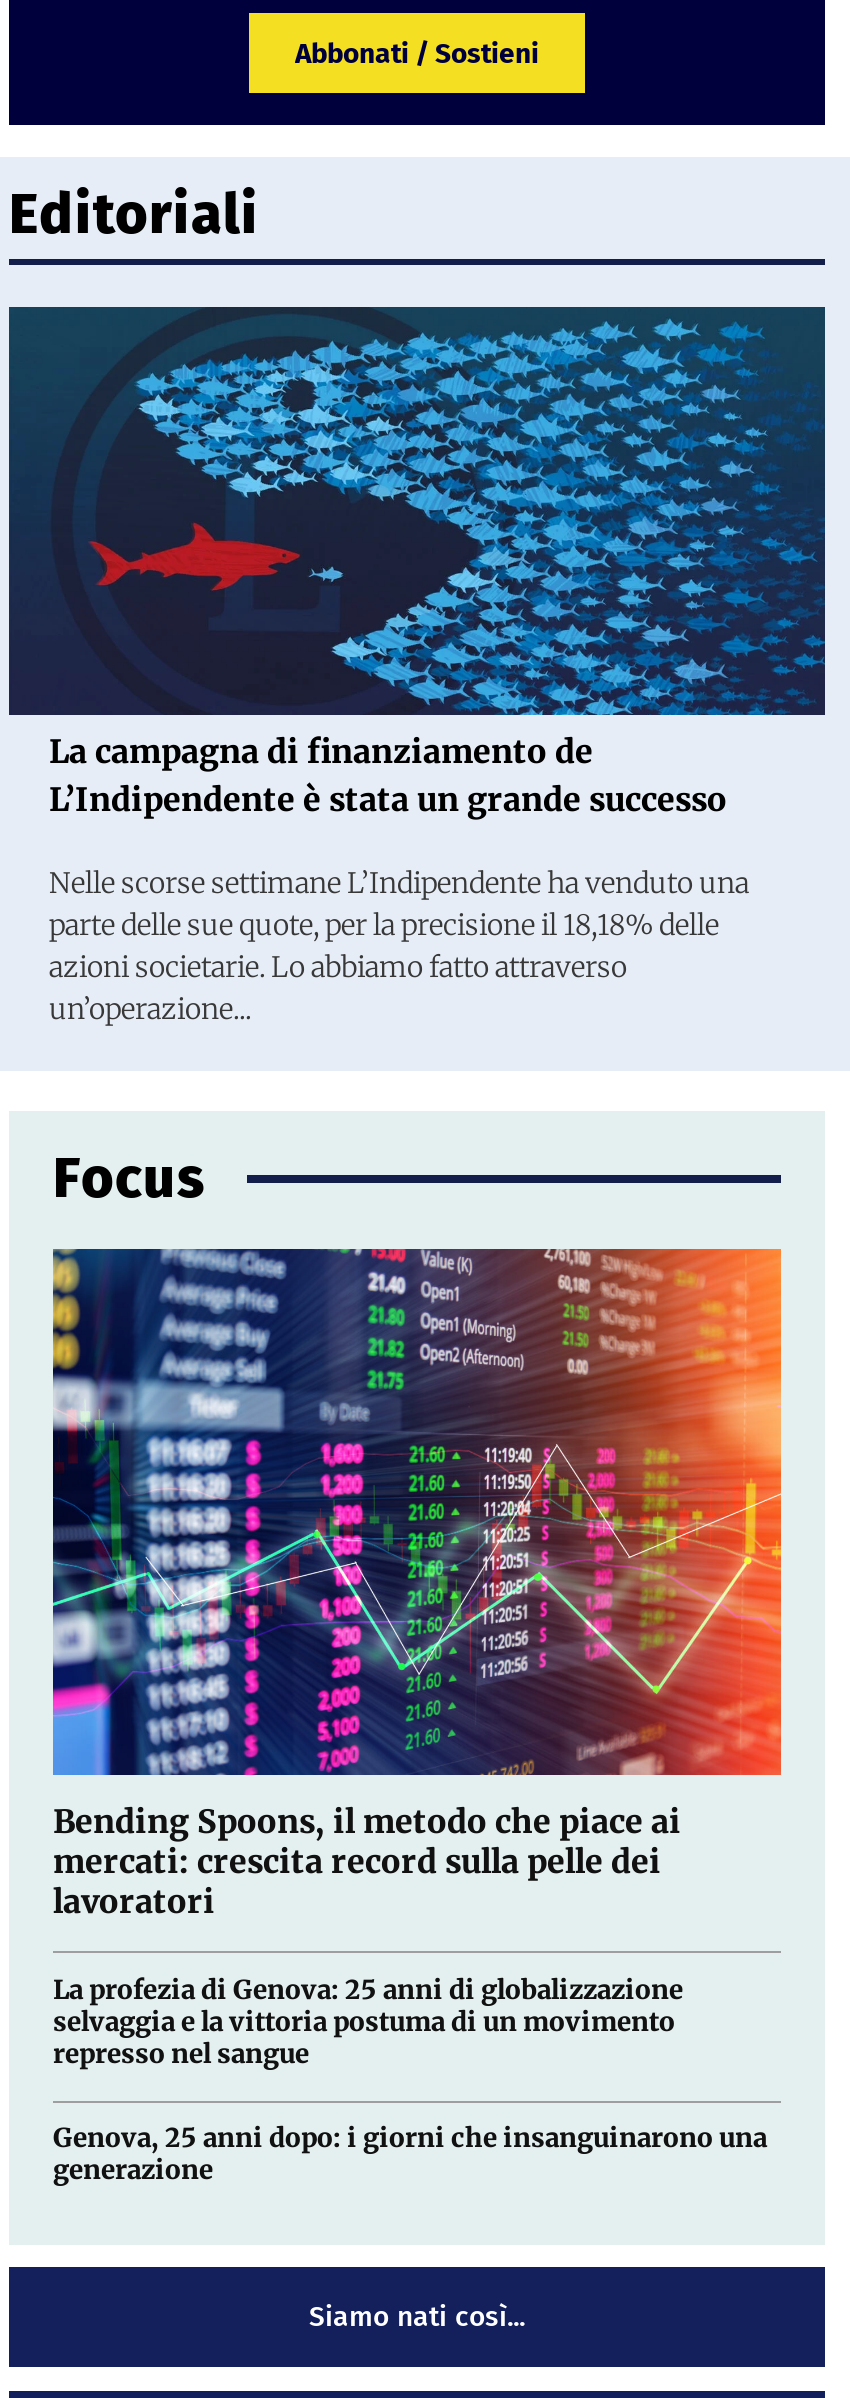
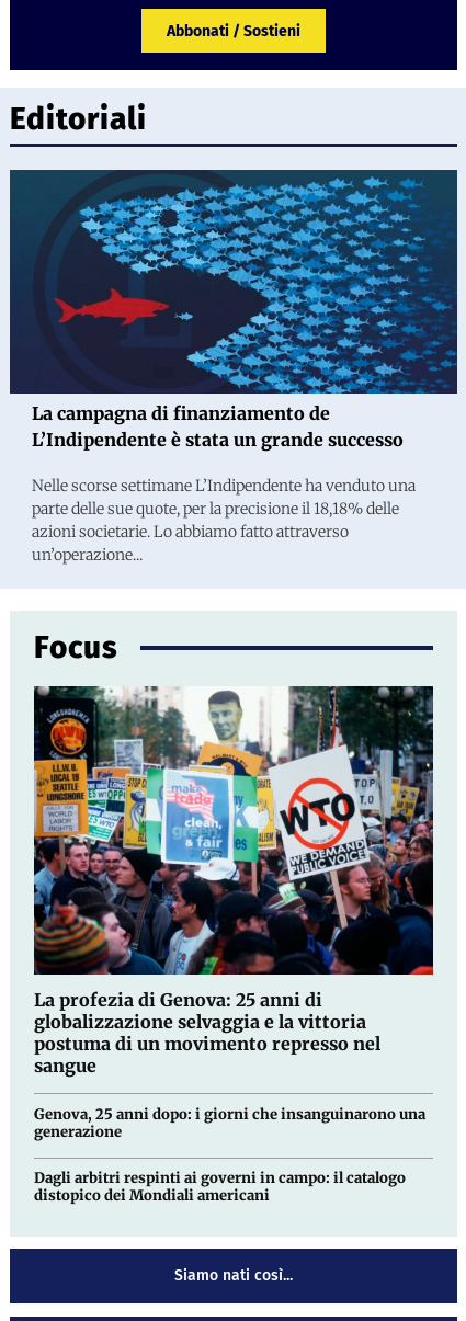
- [image]
- Bending Spoons, il metodo che piace ai
- mercati: crescita record sulla pelle dei
- lavoratori
- La profezia di Genova: 25 anni di globalizzazione
- selvaggia e la vittoria postuma di un movimento
- represso nel sangue
+ [image]
+ La profezia di Genova: 25 anni di
+ globalizzazione selvaggia e la vittoria
+ postuma di un movimento represso nel
+ sangue

moved up: Genova, 25 anni dopo: i giorni che insanguinarono una | generazione

+ Dagli arbitri respinti ai governi in campo: il catalogo
+ distopico dei Mondiali americani
